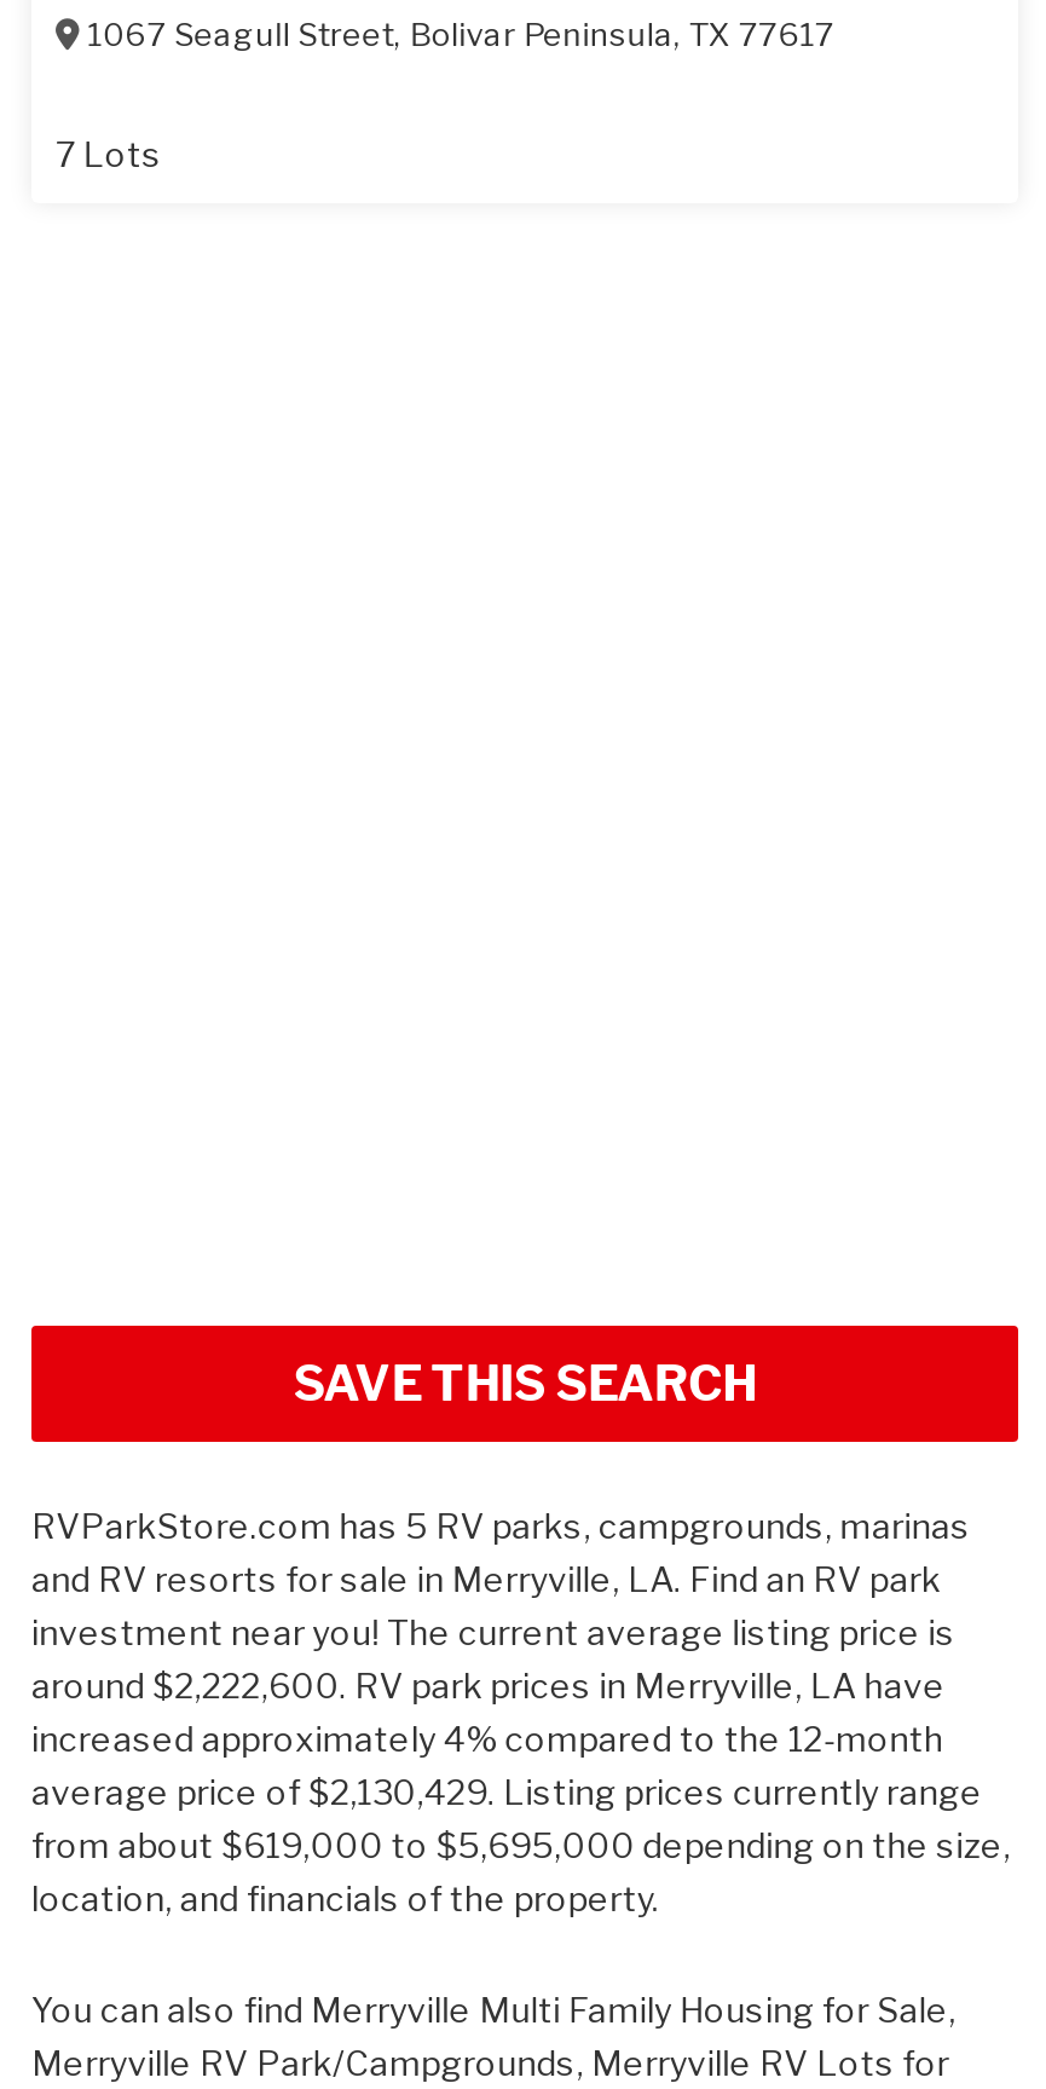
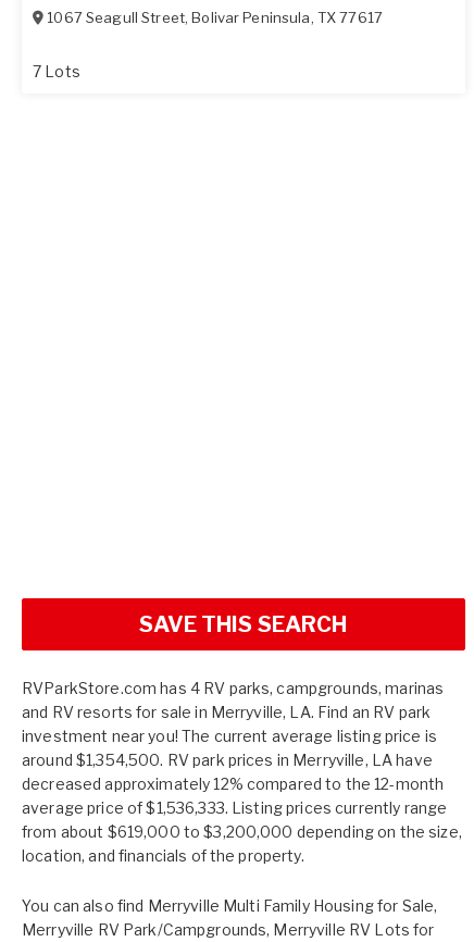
- RVParkStore.com has 5 RV parks, campgrounds, marinas
+ RVParkStore.com has 4 RV parks, campgrounds, marinas

- around $2,222,600. RV park prices in Merryville, LA have
+ around $1,354,500. RV park prices in Merryville, LA have

- increased approximately 4% compared to the 12-month
+ decreased approximately 12% compared to the 12-month

- average price of $2,130,429. Listing prices currently range
+ average price of $1,536,333. Listing prices currently range

- from about $619,000 to $5,695,000 depending on the size,
+ from about $619,000 to $3,200,000 depending on the size,
